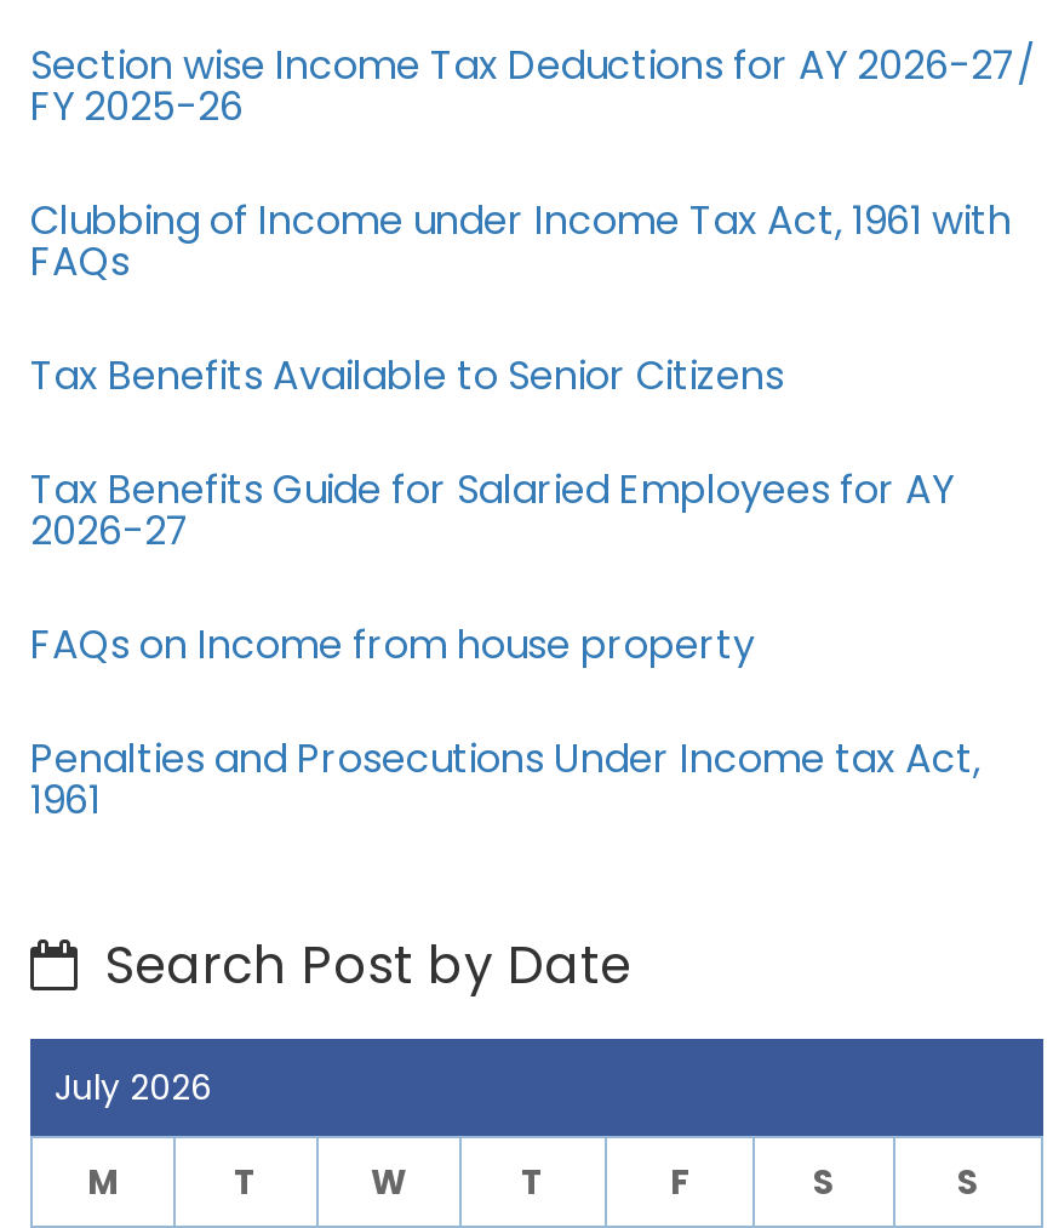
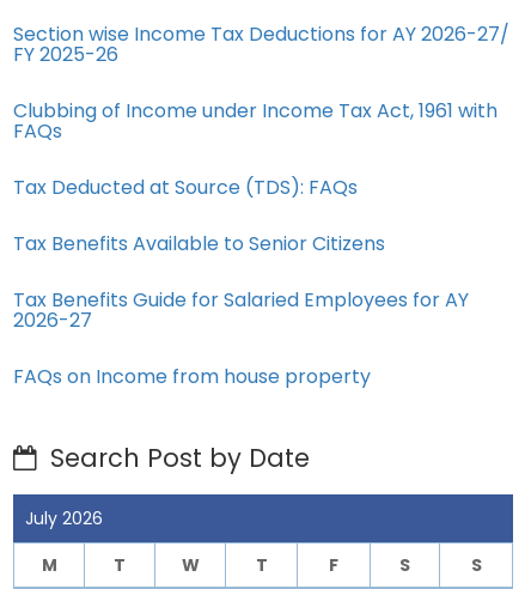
+ Tax Deducted at Source (TDS): FAQs

moved down: Tax Benefits Available to Senior Citizens | Tax Benefits Guide for Salaried Employees for AY | 2026-27 | FAQs on Income from house property

- Penalties and Prosecutions Under Income tax Act,
- 1961
